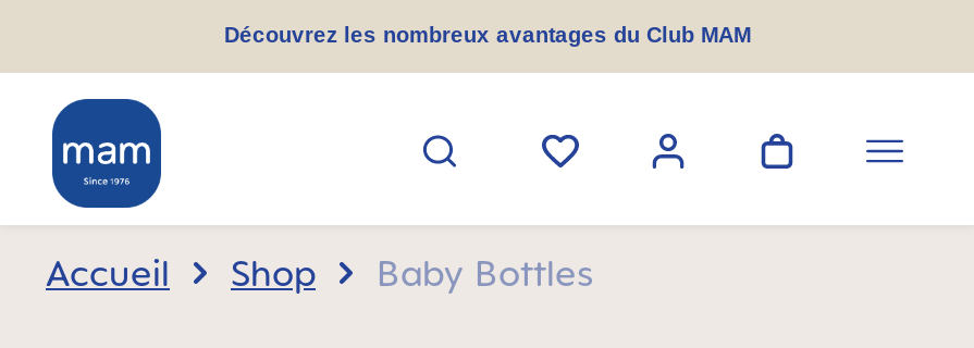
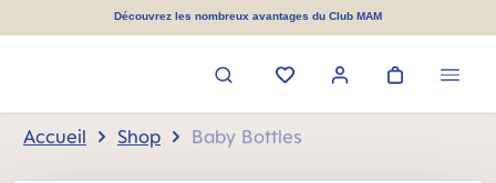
- [image]
